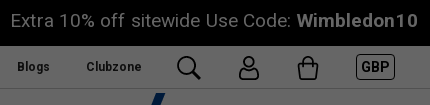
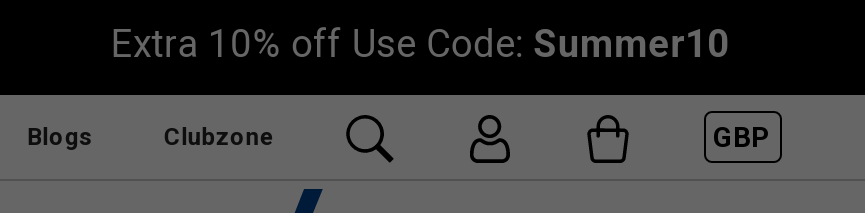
- Extra 10% off sitewide Use Code: Wimbledon10
+ Extra 10% off Use Code: Summer10
